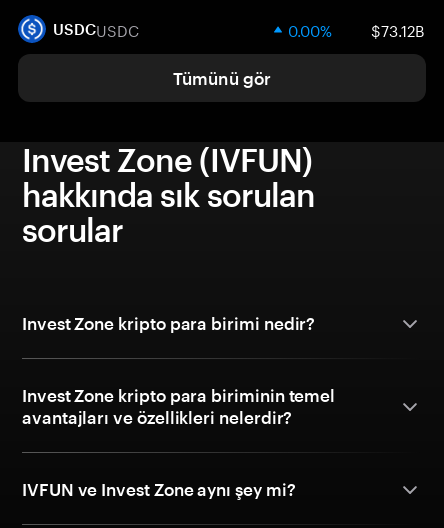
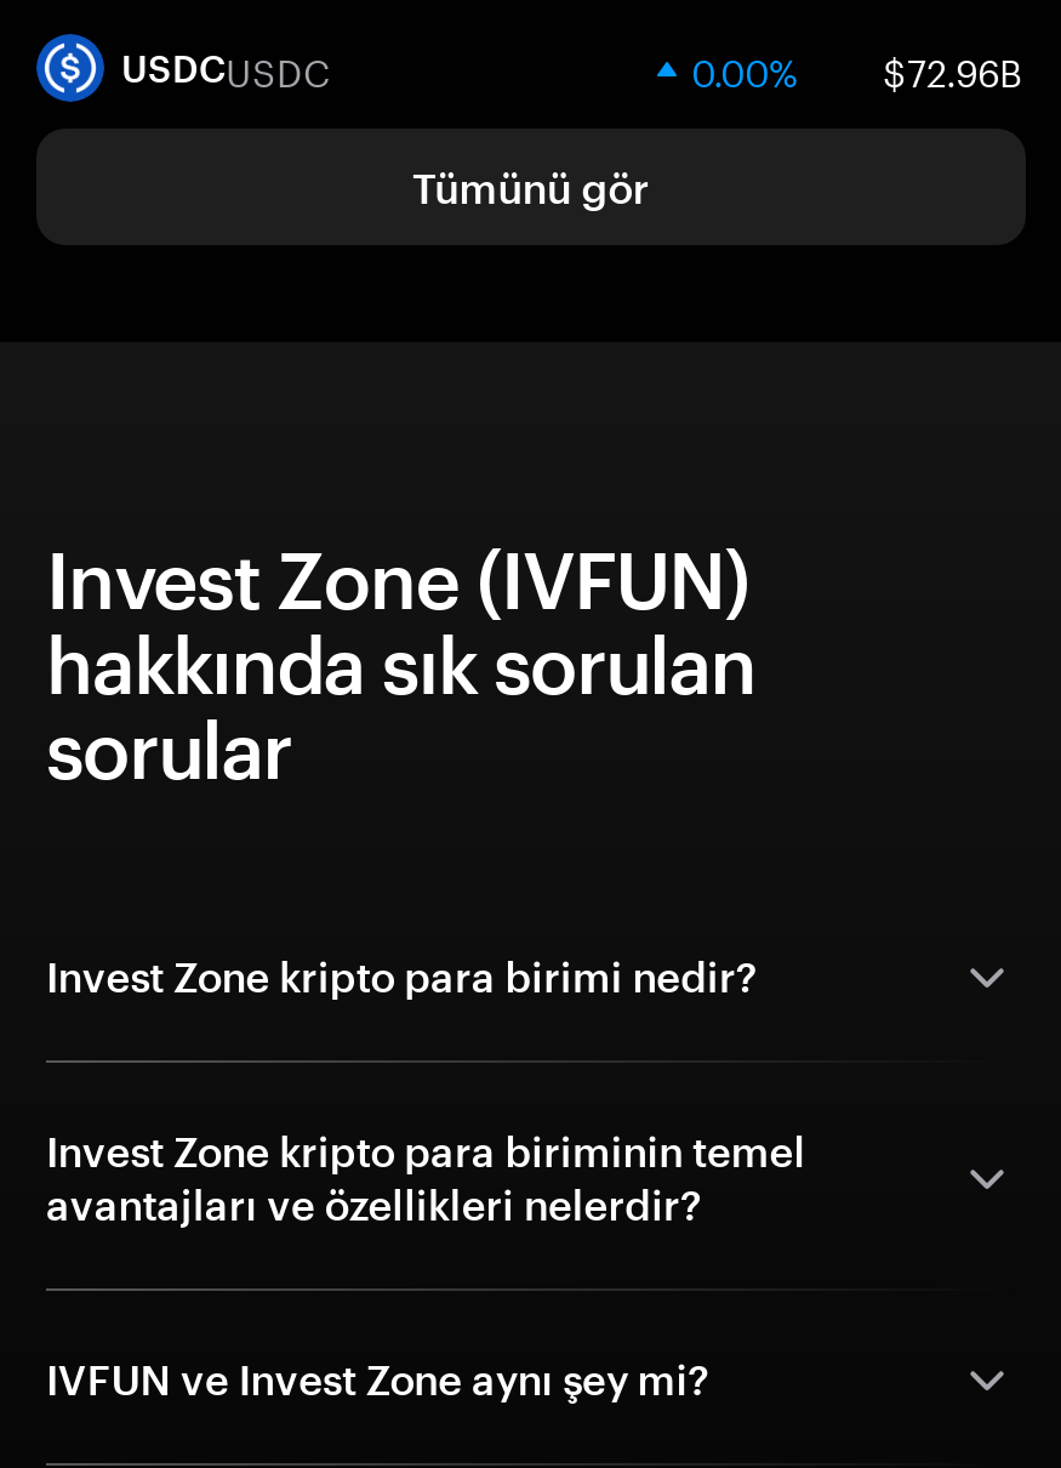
- 0.00% $73.12B
+ 0.00% $72.96B
